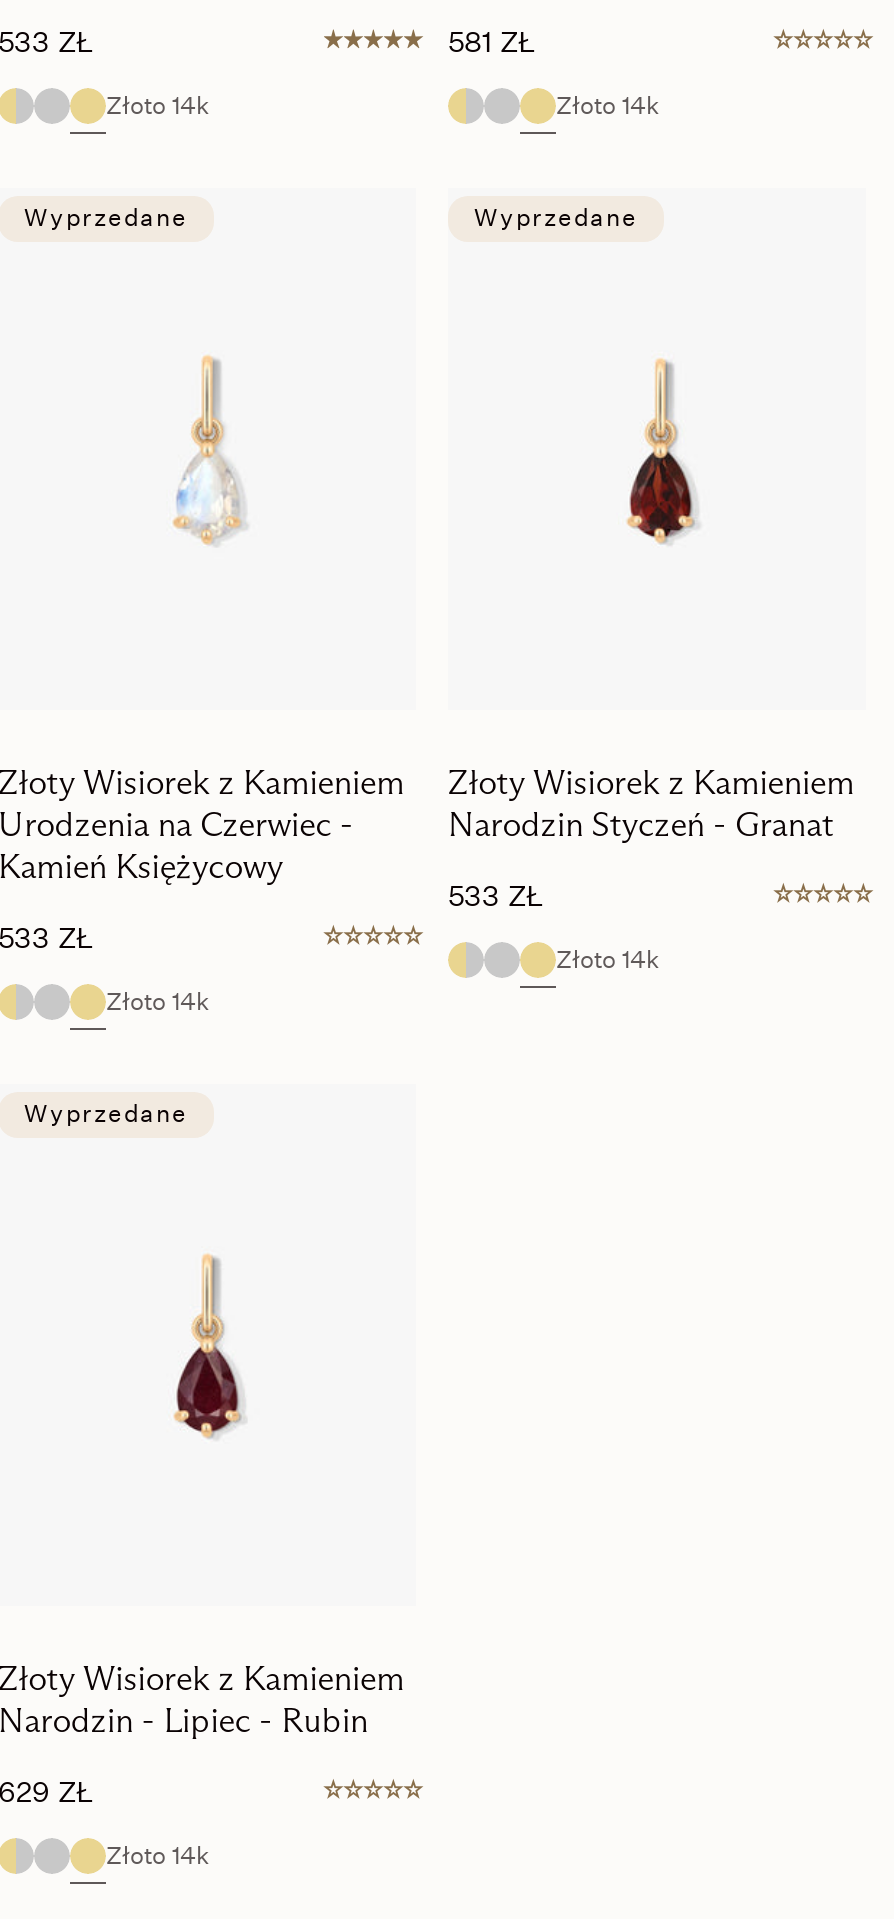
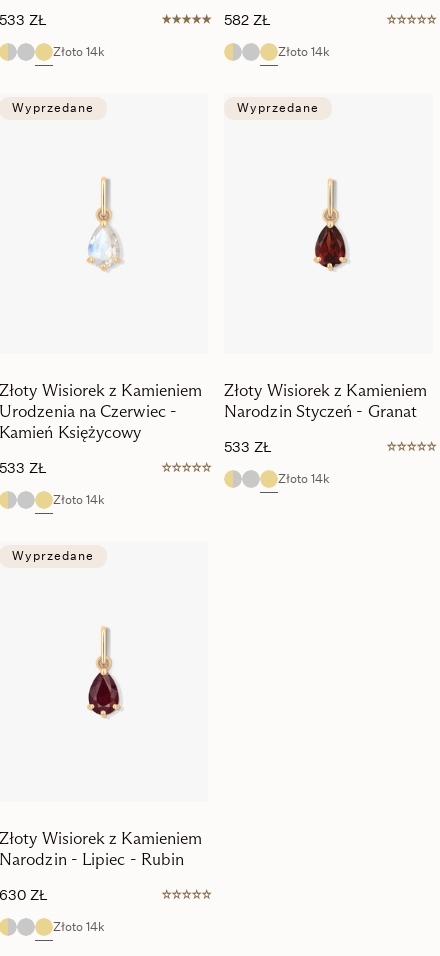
- 581 ZŁ
+ 582 ZŁ

- 629 ZŁ
+ 630 ZŁ
